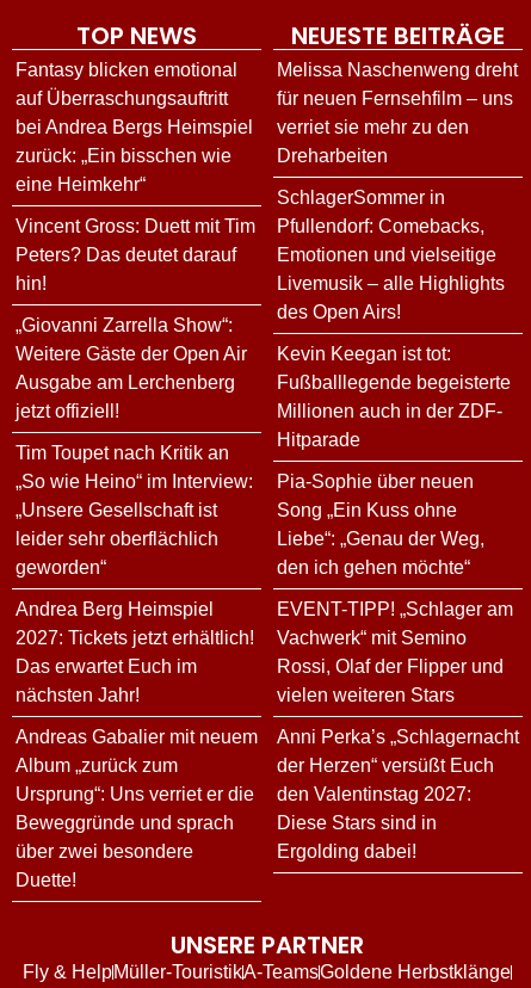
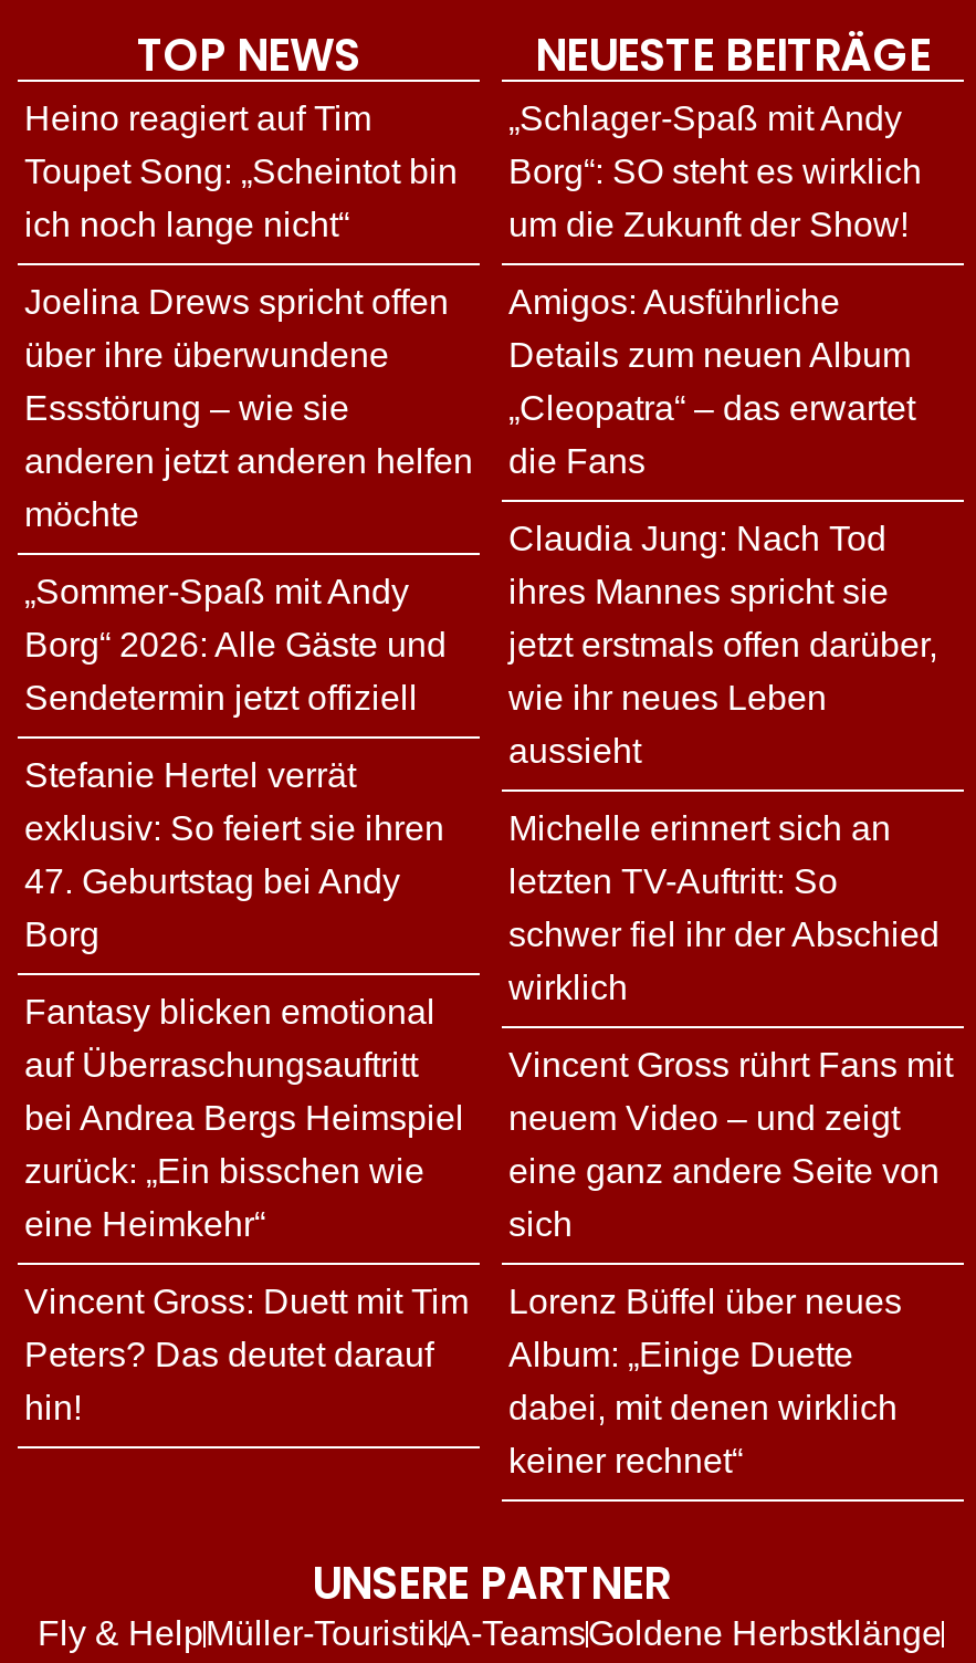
+ Heino reagiert auf Tim
+ Toupet Song: „Scheintot bin
+ ich noch lange nicht“
+ Joelina Drews spricht offen
+ über ihre überwundene
+ Essstörung – wie sie
+ anderen jetzt anderen helfen
+ möchte
+ „Sommer-Spaß mit Andy
+ Borg“ 2026: Alle Gäste und
+ Sendetermin jetzt offiziell
+ Stefanie Hertel verrät
+ exklusiv: So feiert sie ihren
+ 47. Geburtstag bei Andy
+ Borg

moved down: Fantasy blicken emotional | auf Überraschungsauftritt | bei Andrea Bergs Heimspiel | zurück: „Ein bisschen wie | eine Heimkehr“

- Melissa Naschenweng dreht
- für neuen Fernsehfilm – uns
- verriet sie mehr zu den
- Dreharbeiten
+ „Schlager-Spaß mit Andy
+ Borg“: SO steht es wirklich
+ um die Zukunft der Show!

- SchlagerSommer in
- Pfullendorf: Comebacks,
- Emotionen und vielseitige
- Livemusik – alle Highlights
- des Open Airs!
+ Amigos: Ausführliche
+ Details zum neuen Album
+ „Cleopatra“ – das erwartet
+ die Fans

moved down: Vincent Gross: Duett mit Tim | Peters? Das deutet darauf | hin!

- „Giovanni Zarrella Show“:
- Weitere Gäste der Open Air
- Ausgabe am Lerchenberg
- jetzt offiziell!
- Tim Toupet nach Kritik an
- „So wie Heino“ im Interview:
- „Unsere Gesellschaft ist
- leider sehr oberflächlich
- geworden“
- Andrea Berg Heimspiel
- 2027: Tickets jetzt erhältlich!
- Das erwartet Euch im
- nächsten Jahr!
- Andreas Gabalier mit neuem
- Album „zurück zum
- Ursprung“: Uns verriet er die
- Beweggründe und sprach
- über zwei besondere
- Duette!

- Kevin Keegan ist tot:
- Fußballlegende begeisterte
- Millionen auch in der ZDF-
- Hitparade
+ Claudia Jung: Nach Tod
+ ihres Mannes spricht sie
+ jetzt erstmals offen darüber,
+ wie ihr neues Leben
+ aussieht

- Pia-Sophie über neuen
- Song „Ein Kuss ohne
- Liebe“: „Genau der Weg,
- den ich gehen möchte“
+ Michelle erinnert sich an
+ letzten TV-Auftritt: So
+ schwer fiel ihr der Abschied
+ wirklich

- EVENT-TIPP! „Schlager am
- Vachwerk“ mit Semino
- Rossi, Olaf der Flipper und
- vielen weiteren Stars
+ Vincent Gross rührt Fans mit
+ neuem Video – und zeigt
+ eine ganz andere Seite von
+ sich

- Anni Perka’s „Schlagernacht
- der Herzen“ versüßt Euch
- den Valentinstag 2027:
- Diese Stars sind in
- Ergolding dabei!
+ Lorenz Büffel über neues
+ Album: „Einige Duette
+ dabei, mit denen wirklich
+ keiner rechnet“
